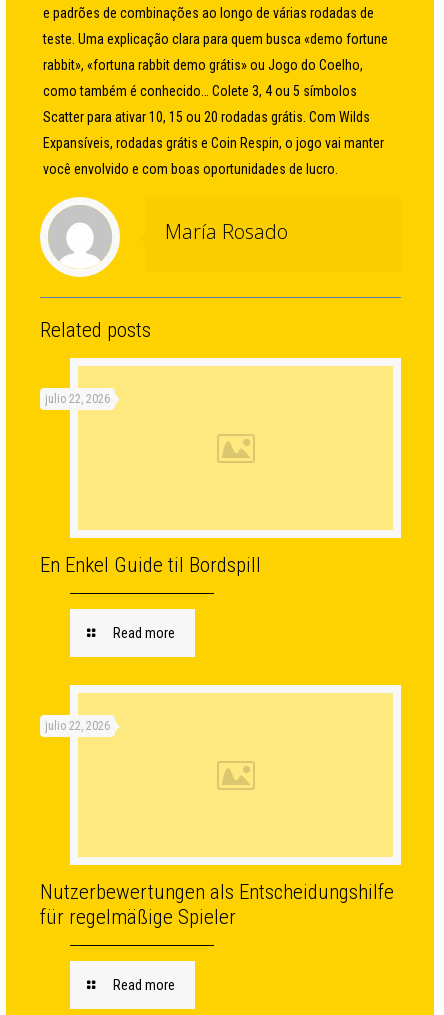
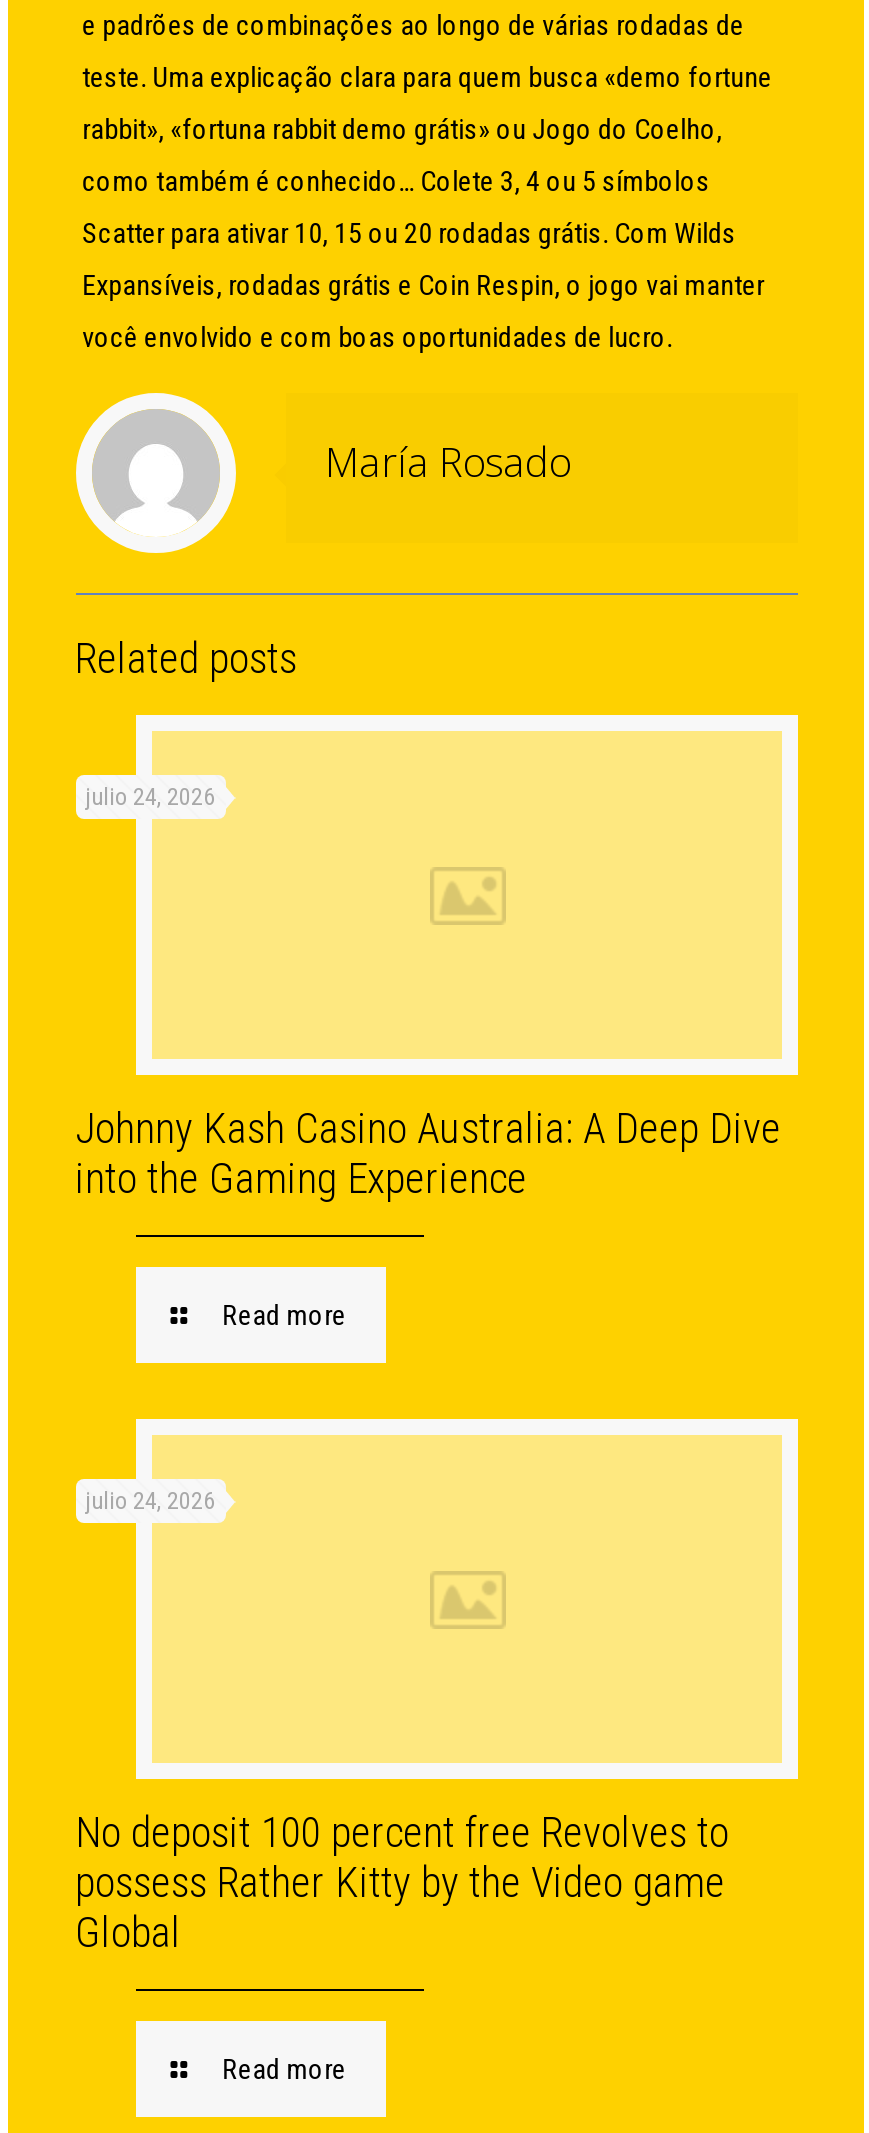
- julio 22, 2026
+ julio 24, 2026

- En Enkel Guide til Bordspill
+ Johnny Kash Casino Australia: A Deep Dive
+ into the Gaming Experience

- julio 22, 2026
+ julio 24, 2026

- Nutzerbewertungen als Entscheidungshilfe
- für regelmäßige Spieler
+ No deposit 100 percent free Revolves to
+ possess Rather Kitty by the Video game
+ Global
